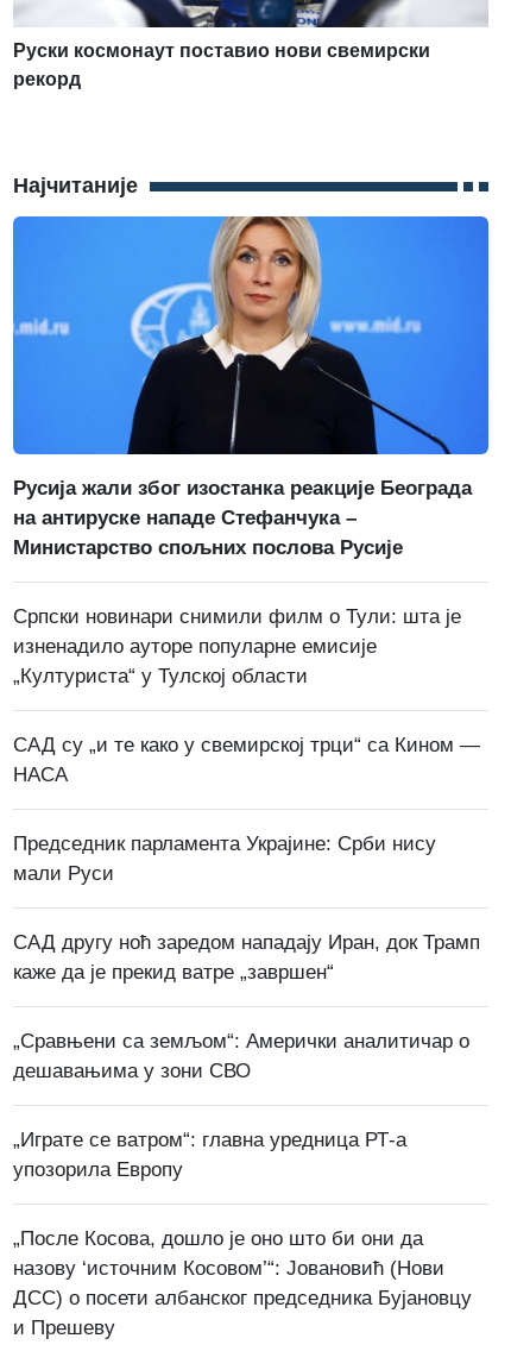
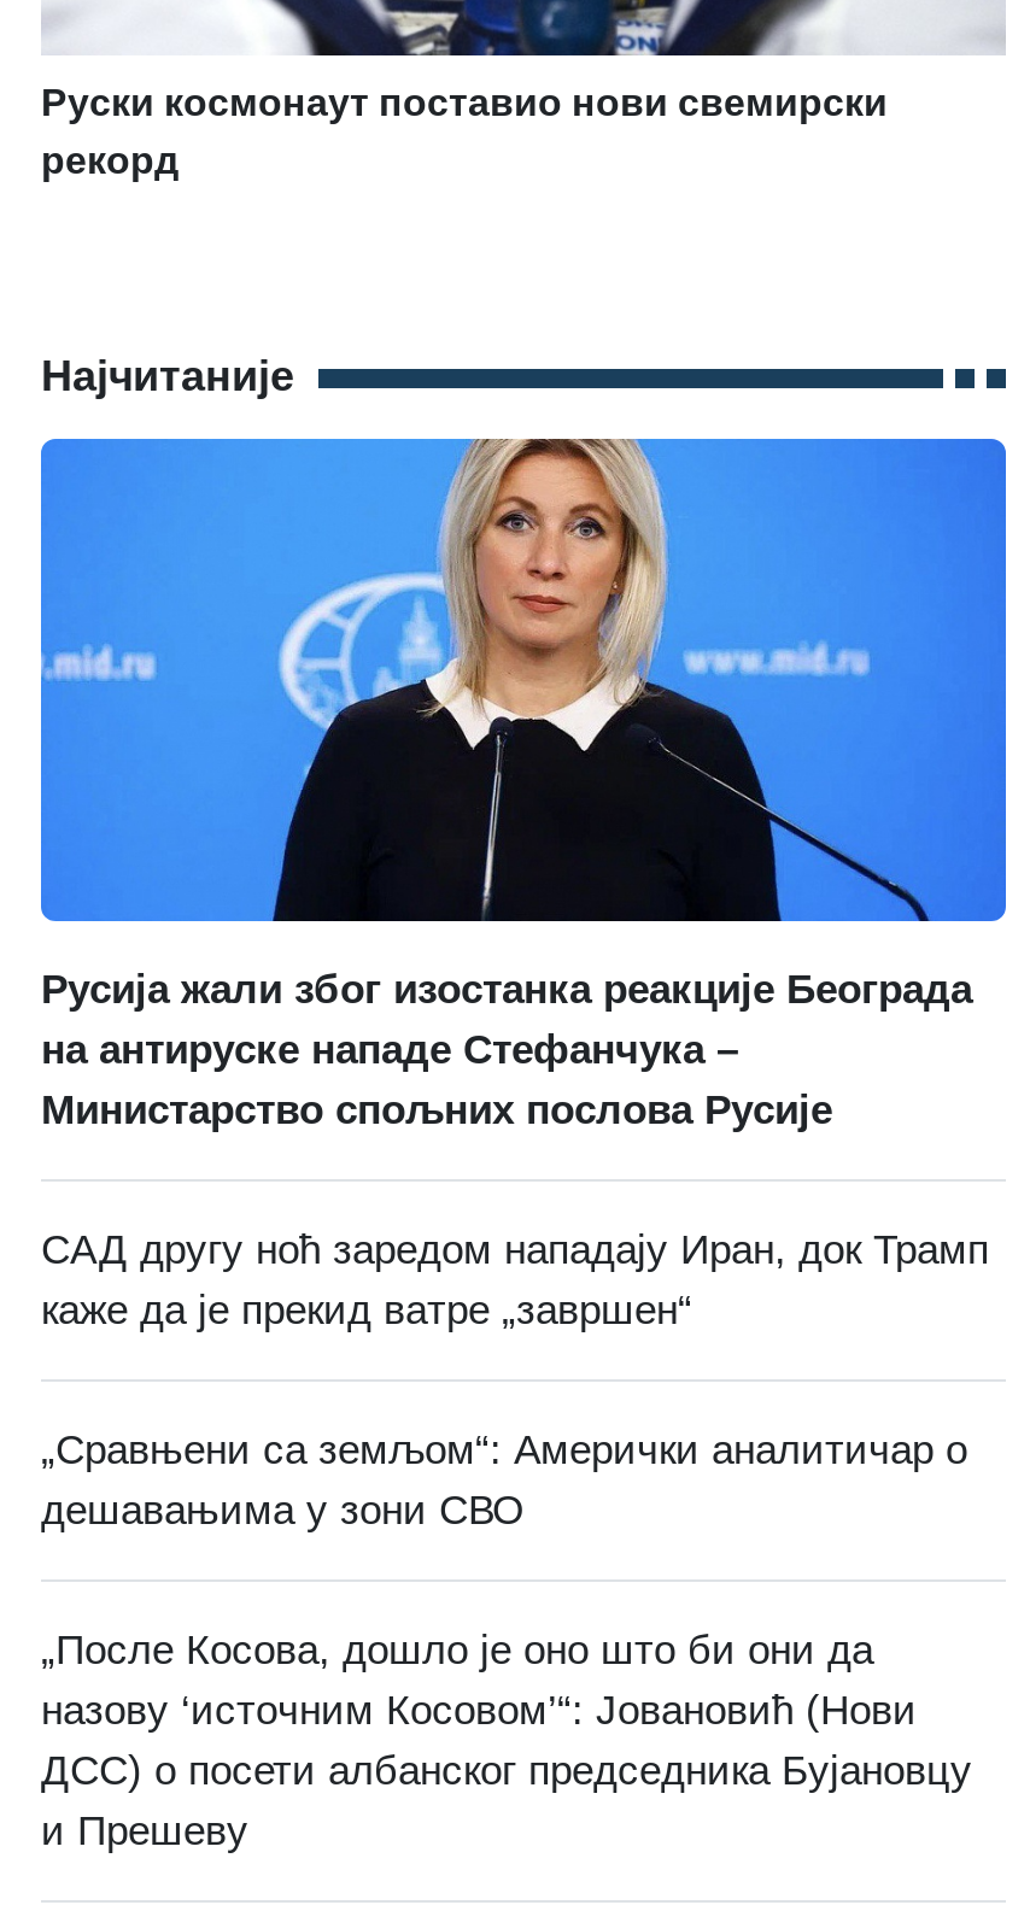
- Српски новинари снимили филм о Тули: шта је
- изненадило ауторе популарне емисије
- „Културиста“ у Тулској области
- САД су „и те како у свемирској трци“ са Кином —
- НАСА
- Председник парламента Украјине: Срби нису
- мали Руси

- „Играте се ватром“: главна уредница РТ-а
- упозорила Европу
